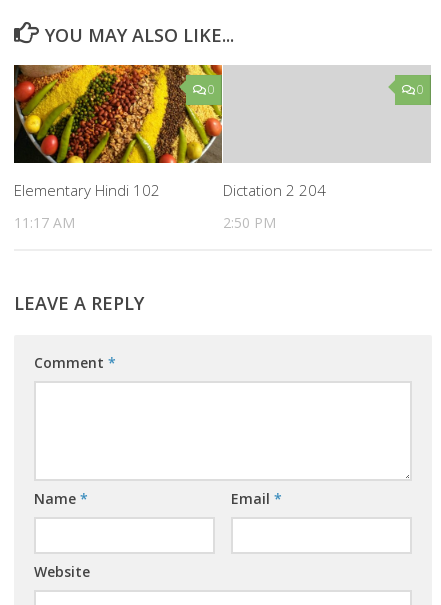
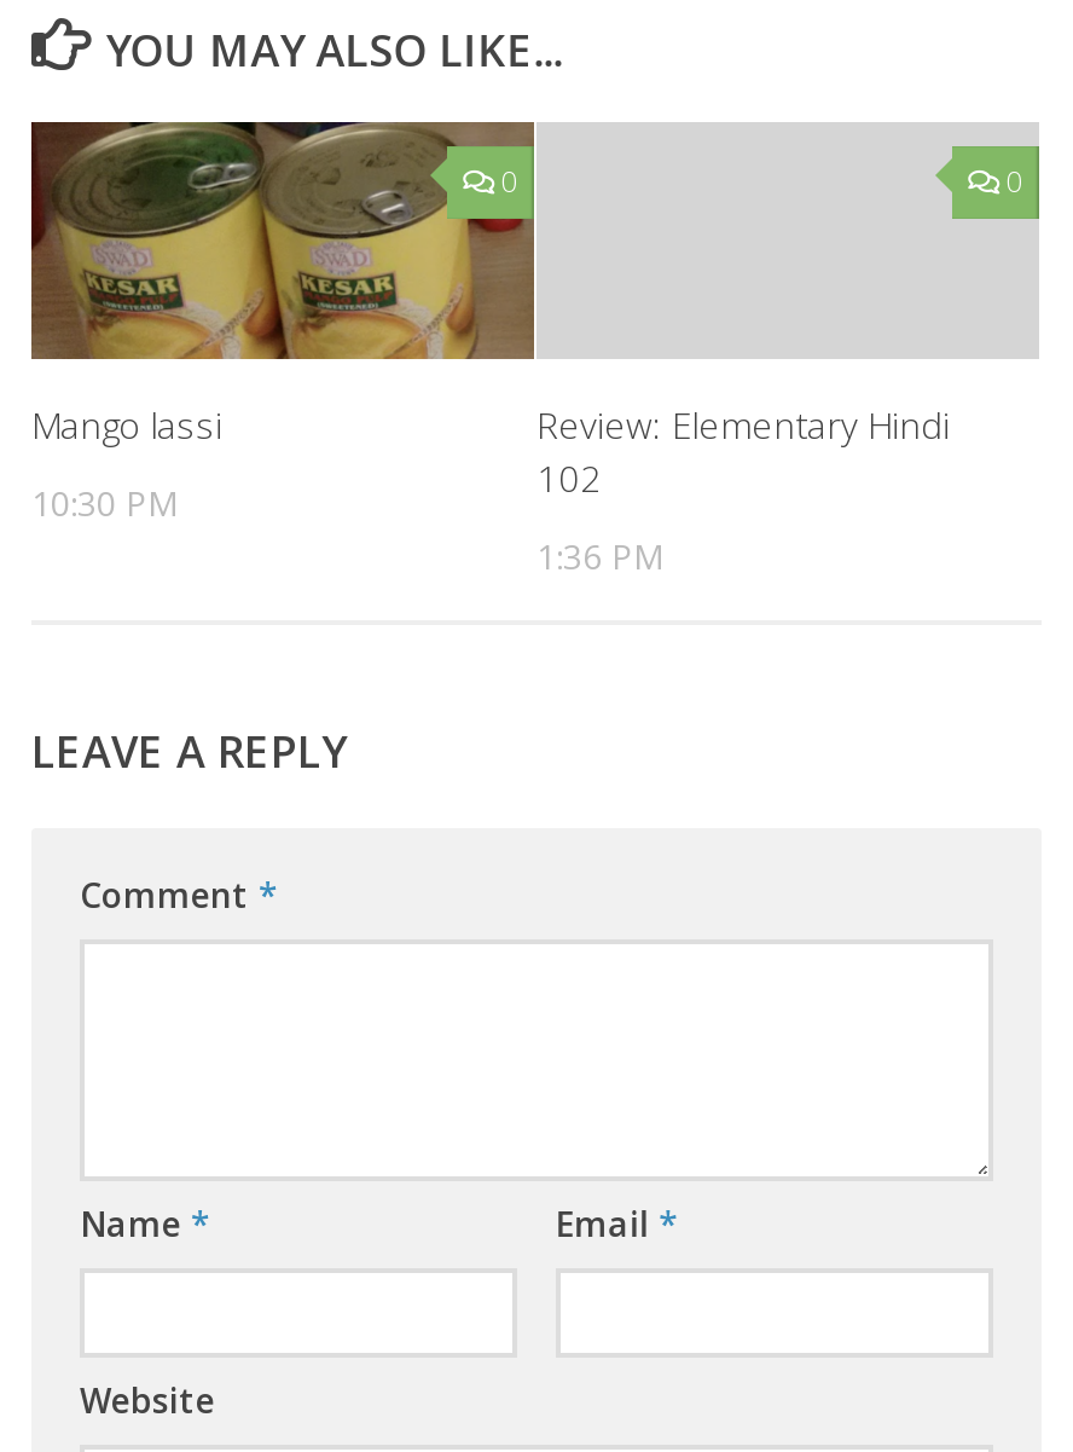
- [image]
- Elementary Hindi 102
+ [image]
+ Mango lassi

- Dictation 2 204
+ Review: Elementary Hindi
+ 102

- 11:17 AM
+ 10:30 PM

- 2:50 PM
+ 1:36 PM
